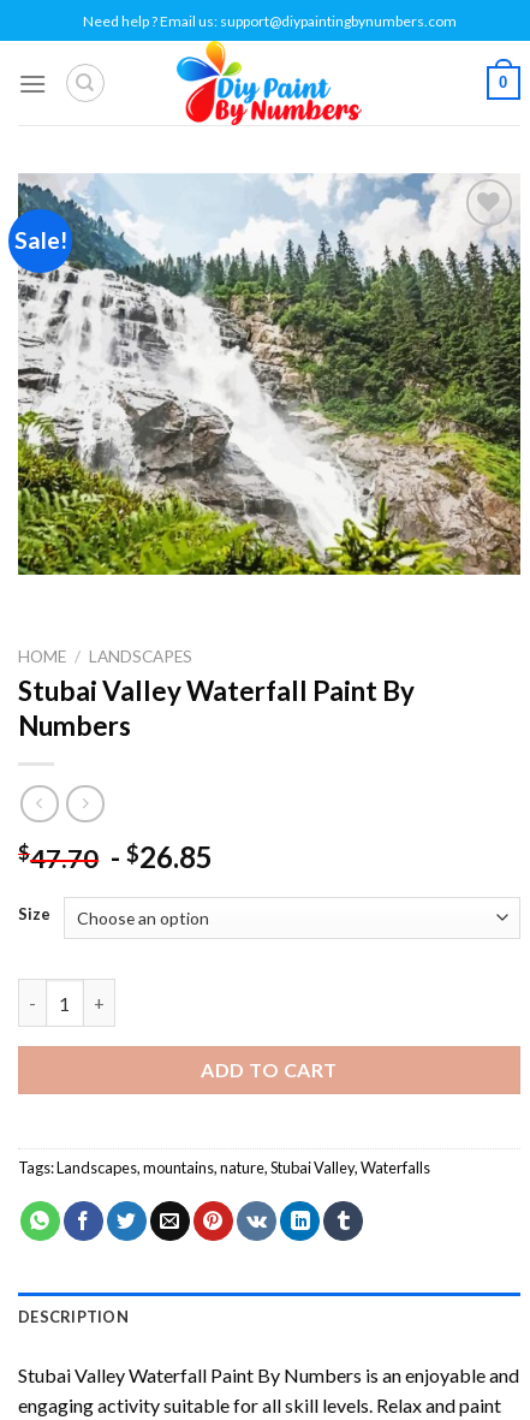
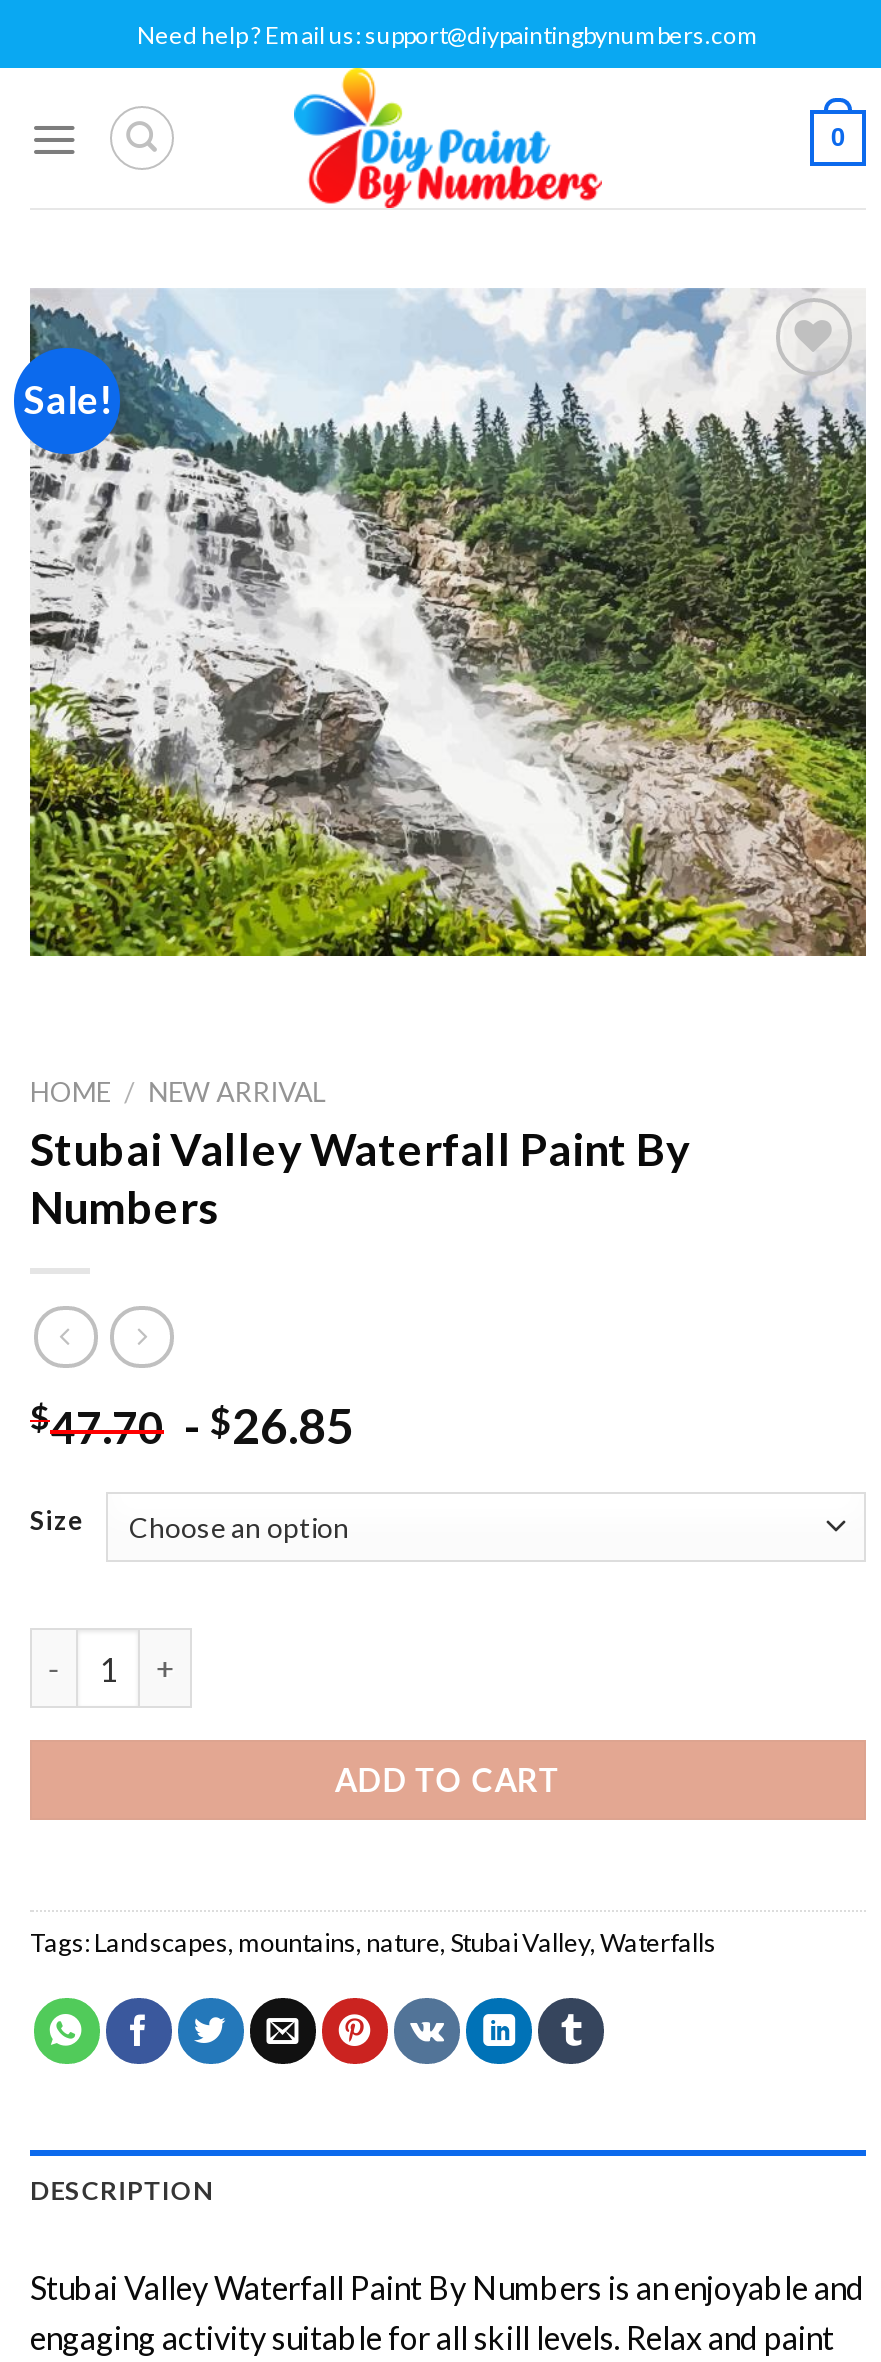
- HOME / LANDSCAPES
+ HOME / NEW ARRIVAL
